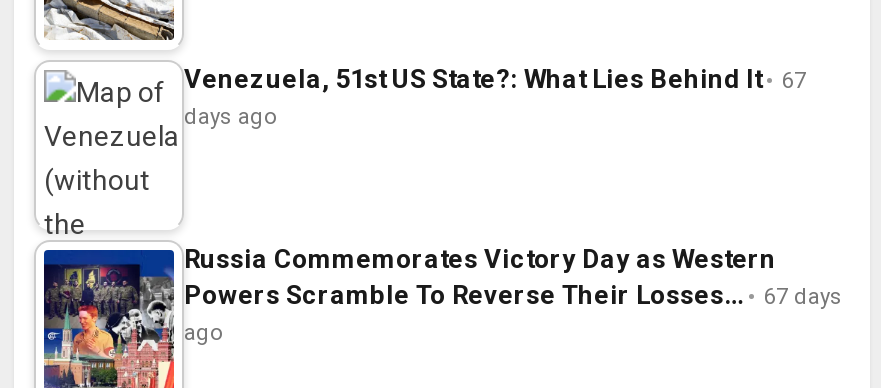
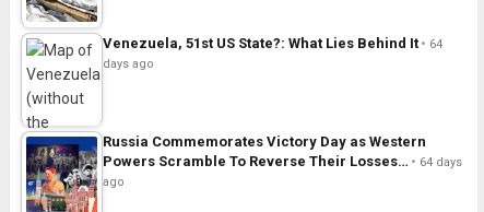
- Venezuela, 51st US State?: What Lies Behind It 67
+ Venezuela, 51st US State?: What Lies Behind It 64

- Powers Scramble To Reverse Their Losses… 67 days
+ Powers Scramble To Reverse Their Losses… 64 days
